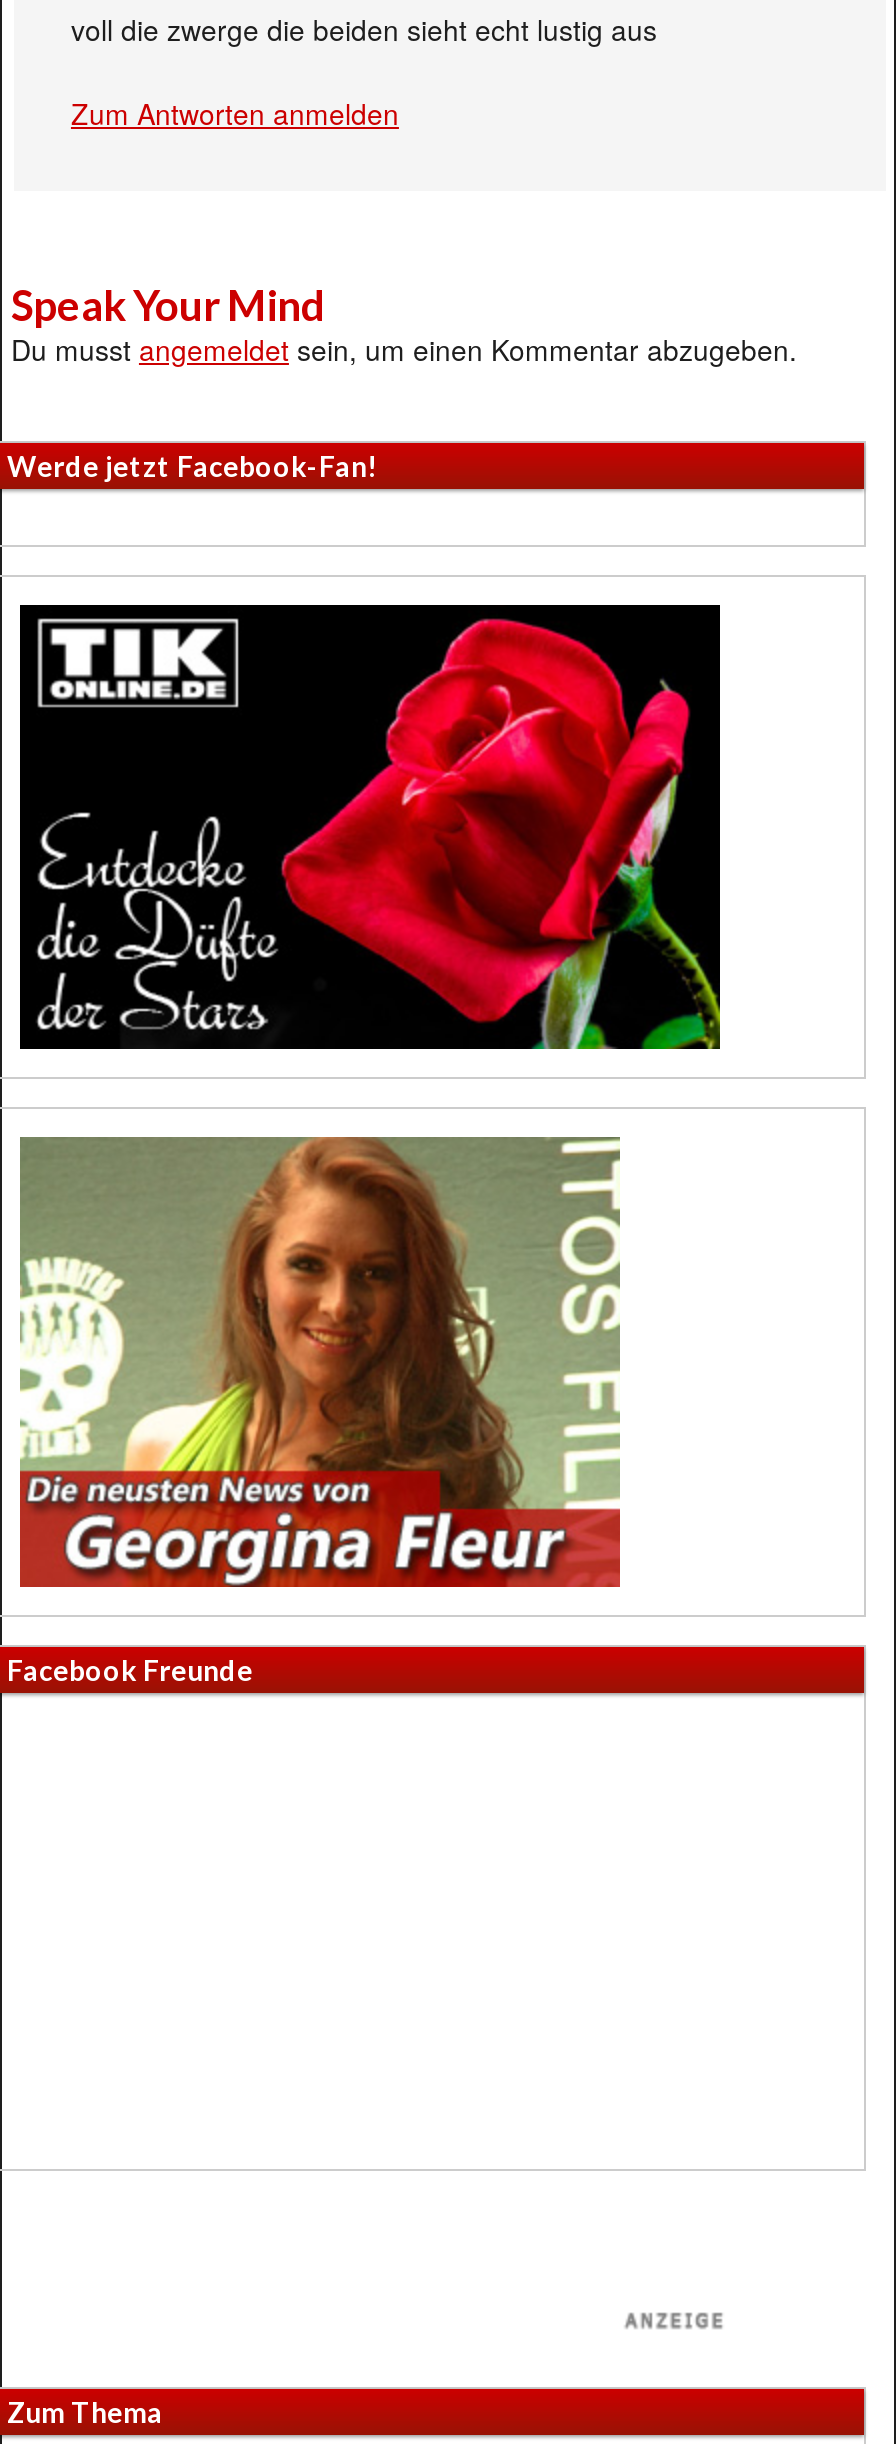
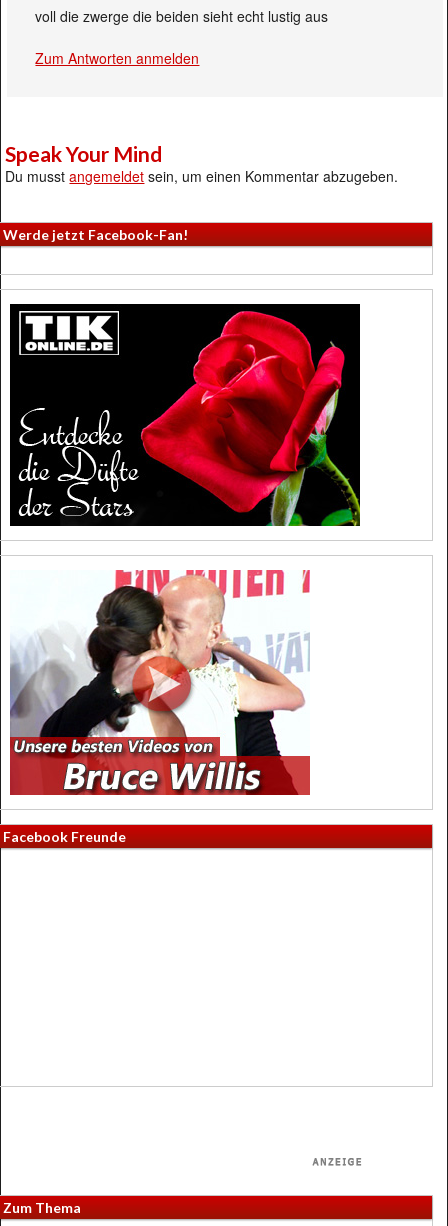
- [image]
+ [image]
